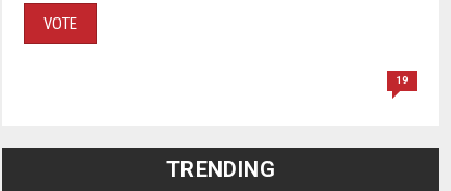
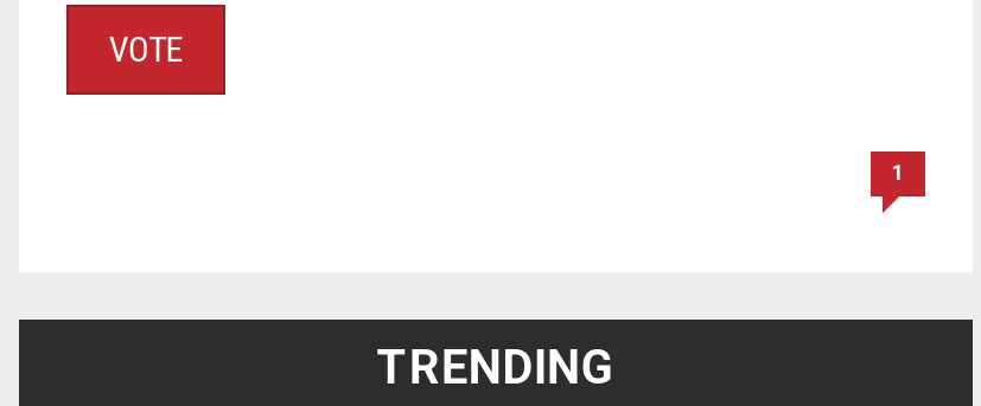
- 19
+ 1
